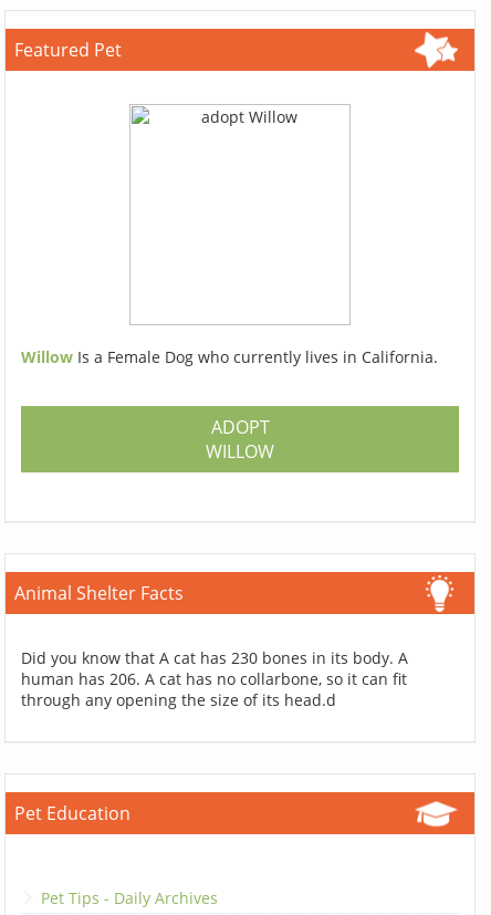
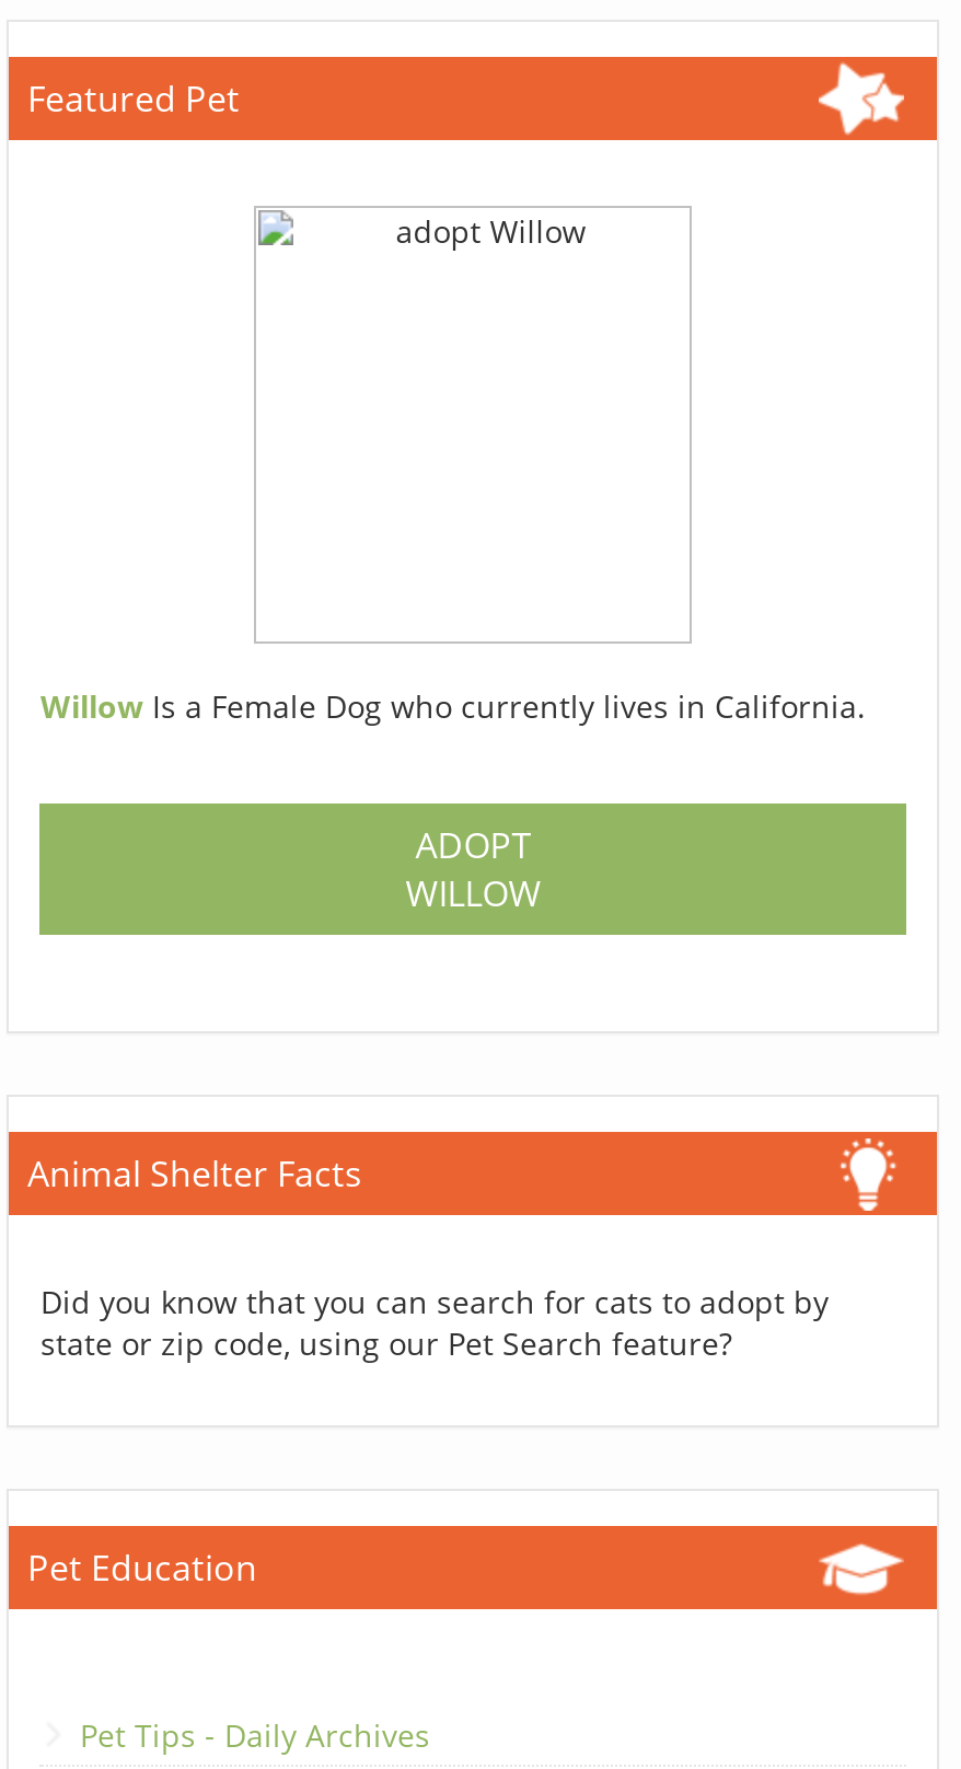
- Did you know that A cat has 230 bones in its body. A
- human has 206. A cat has no collarbone, so it can fit
- through any opening the size of its head.d
+ Did you know that you can search for cats to adopt by
+ state or zip code, using our Pet Search feature?
